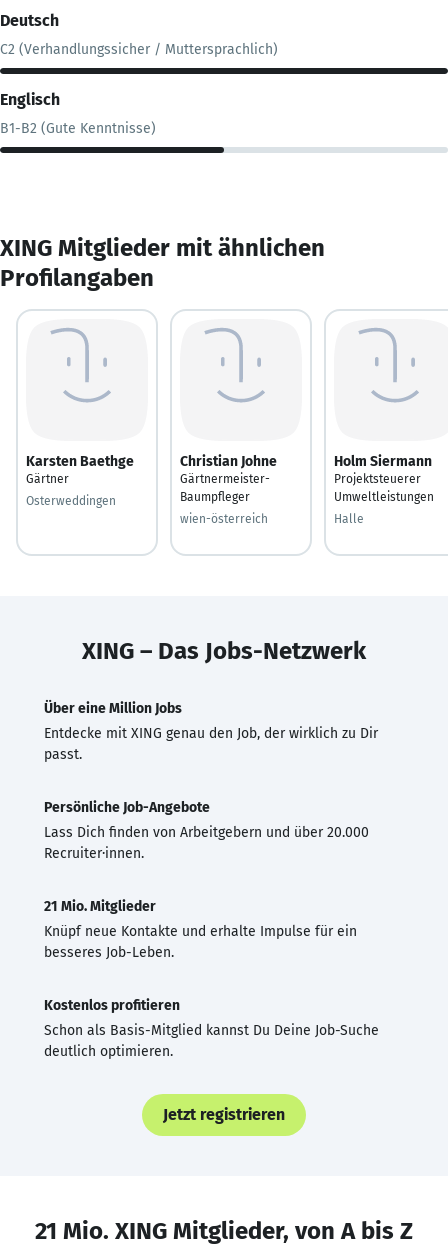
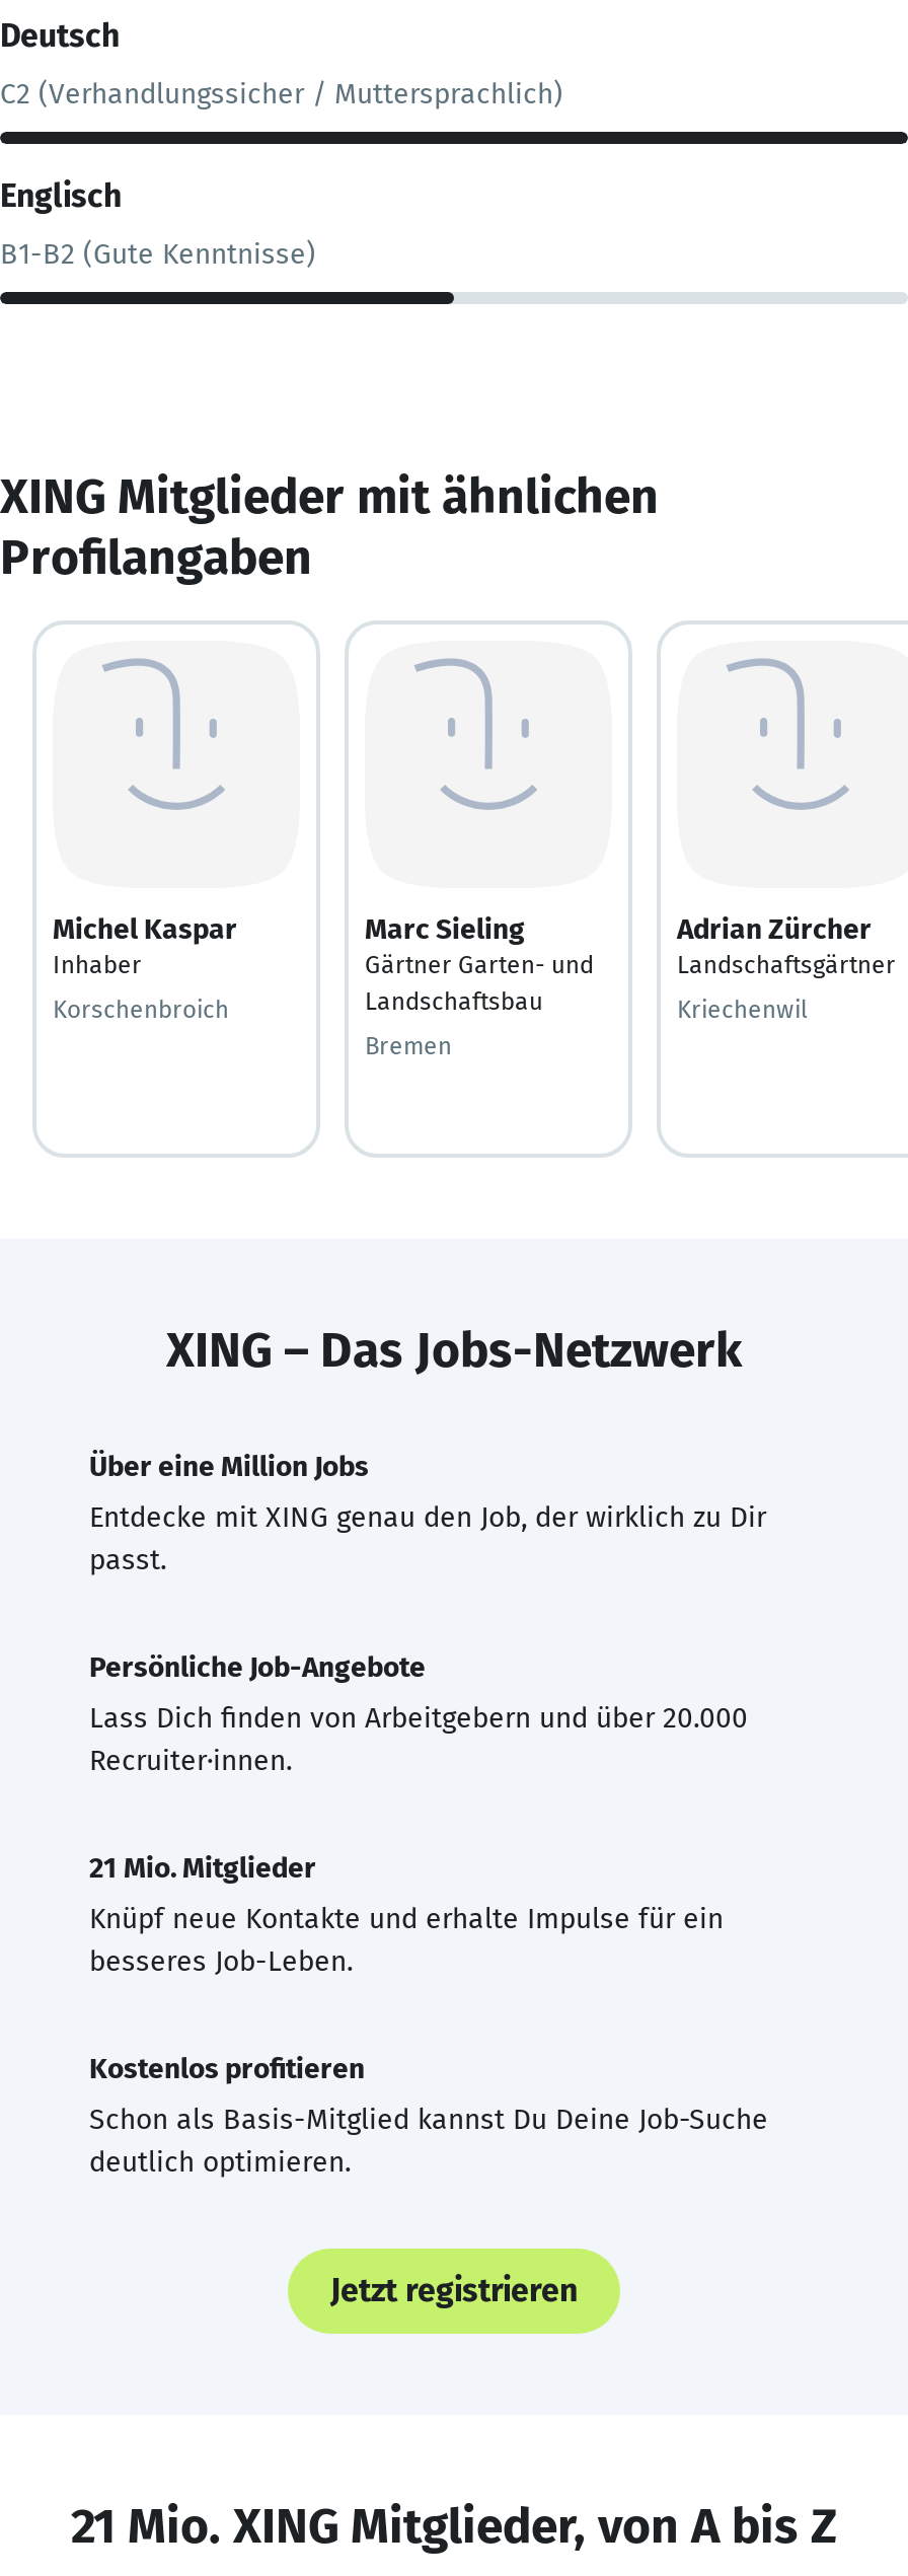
- Karsten Baethge
- Gärtner
+ Michel Kaspar
+ Inhaber

- Christian Johne
- Gärtnermeister-
- Baumpfleger
+ Marc Sieling
+ Gärtner Garten- und
+ Landschaftsbau

- Holm Siermann
- Projektsteuerer
- Umweltleistungen
+ Adrian Zürcher
+ Landschaftsgärtner

- Osterweddingen
+ Korschenbroich

- wien-österreich
+ Bremen

- Halle
+ Kriechenwil
